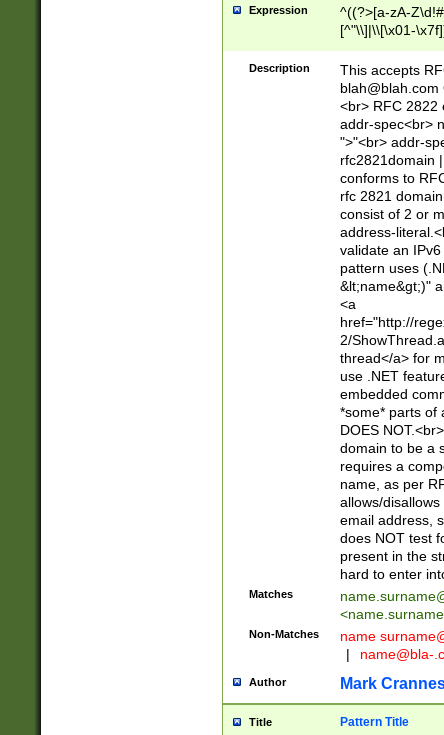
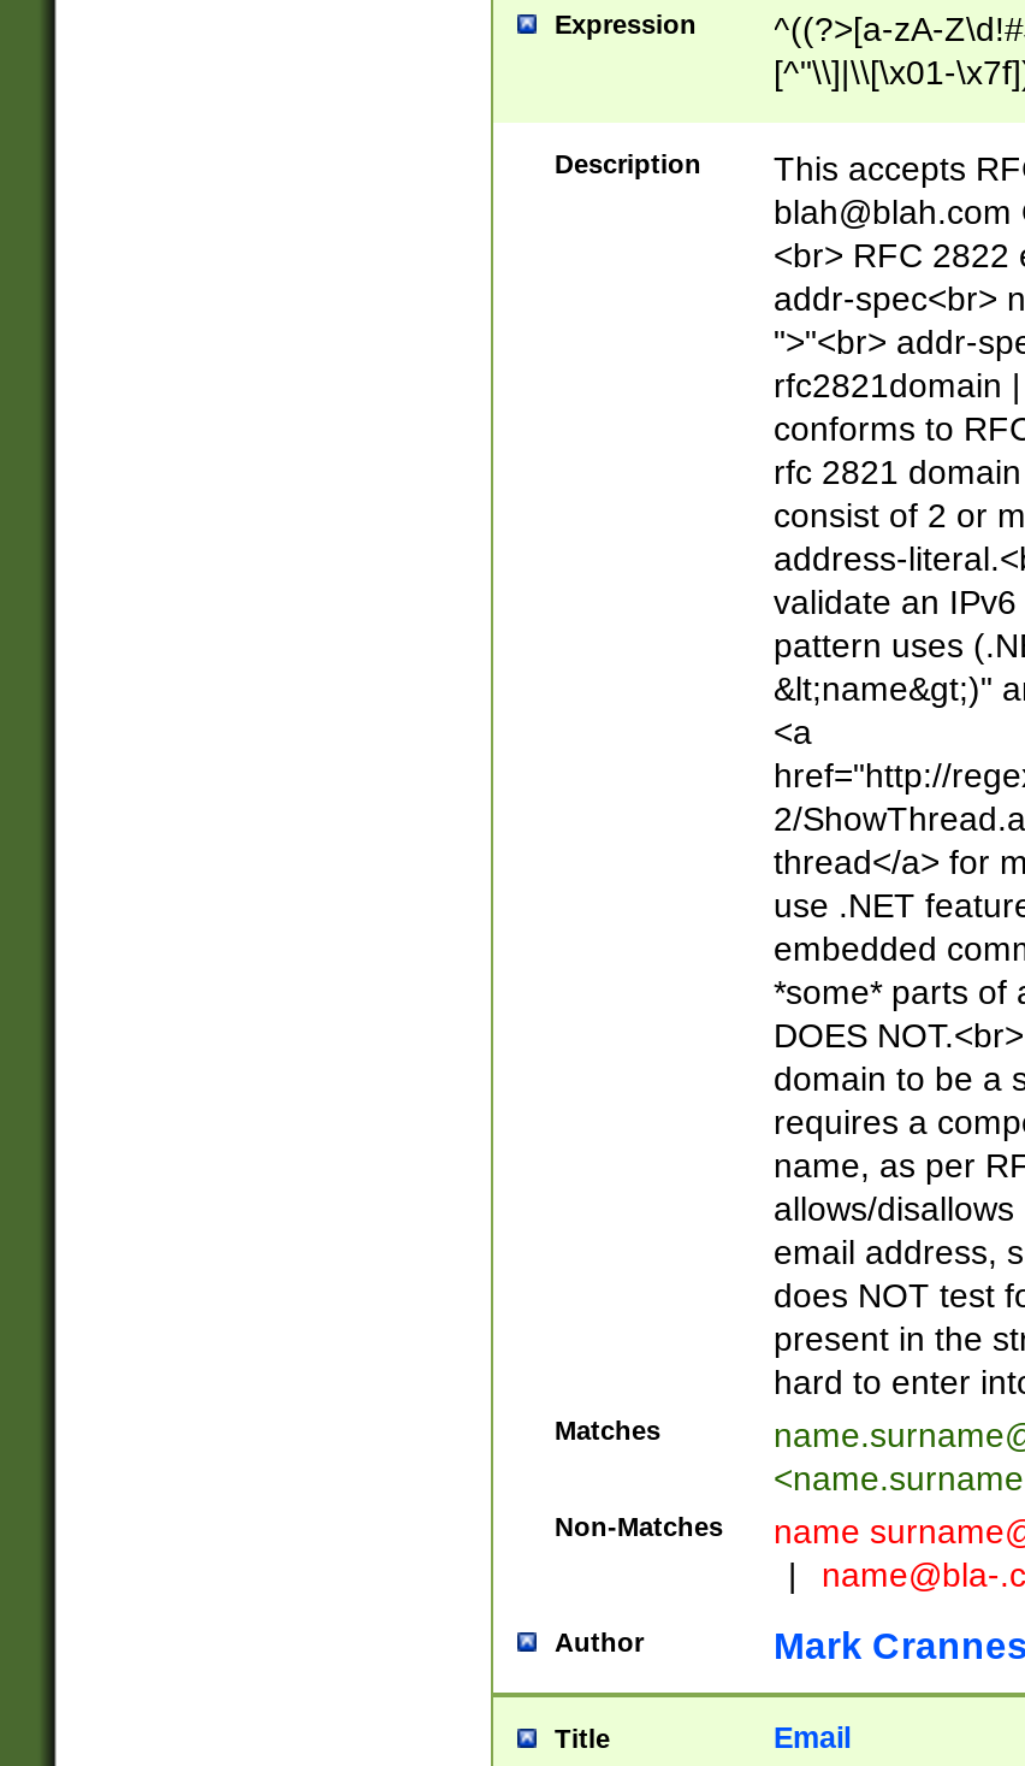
- Pattern Title
+ Email
